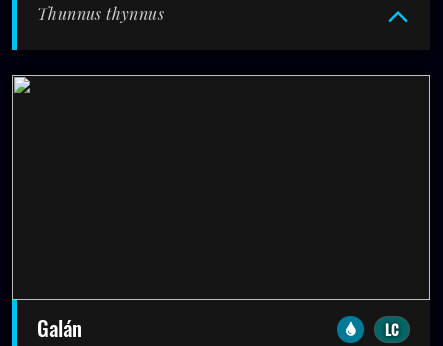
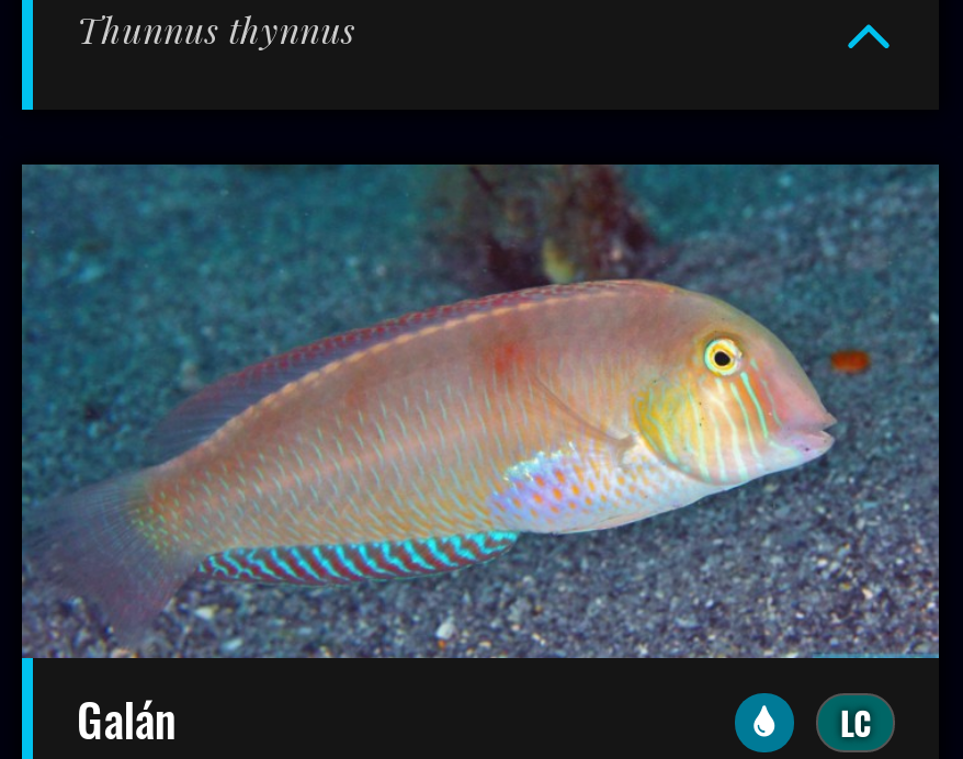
+ [image]
